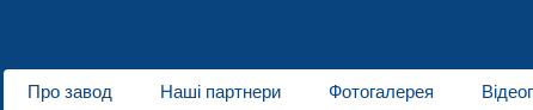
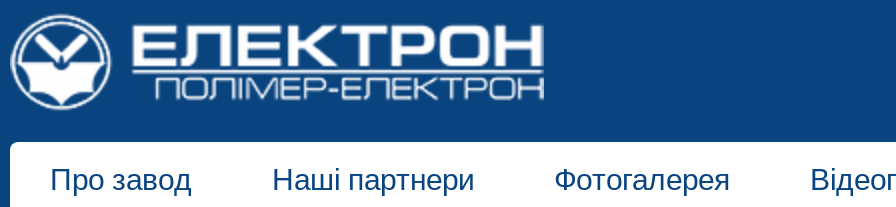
+ [image]

+ [image]
